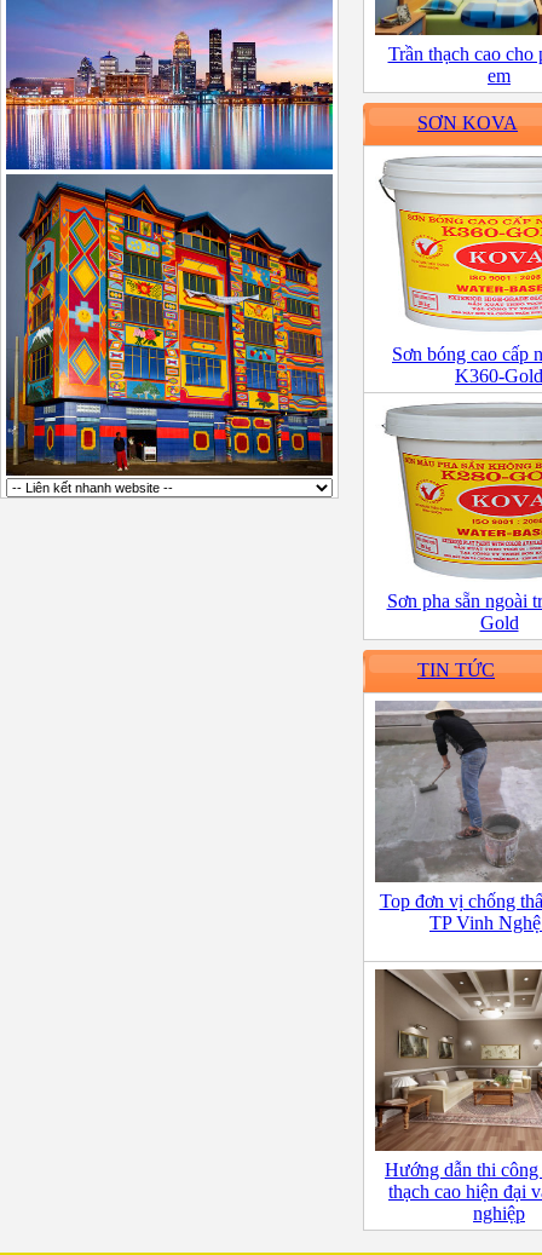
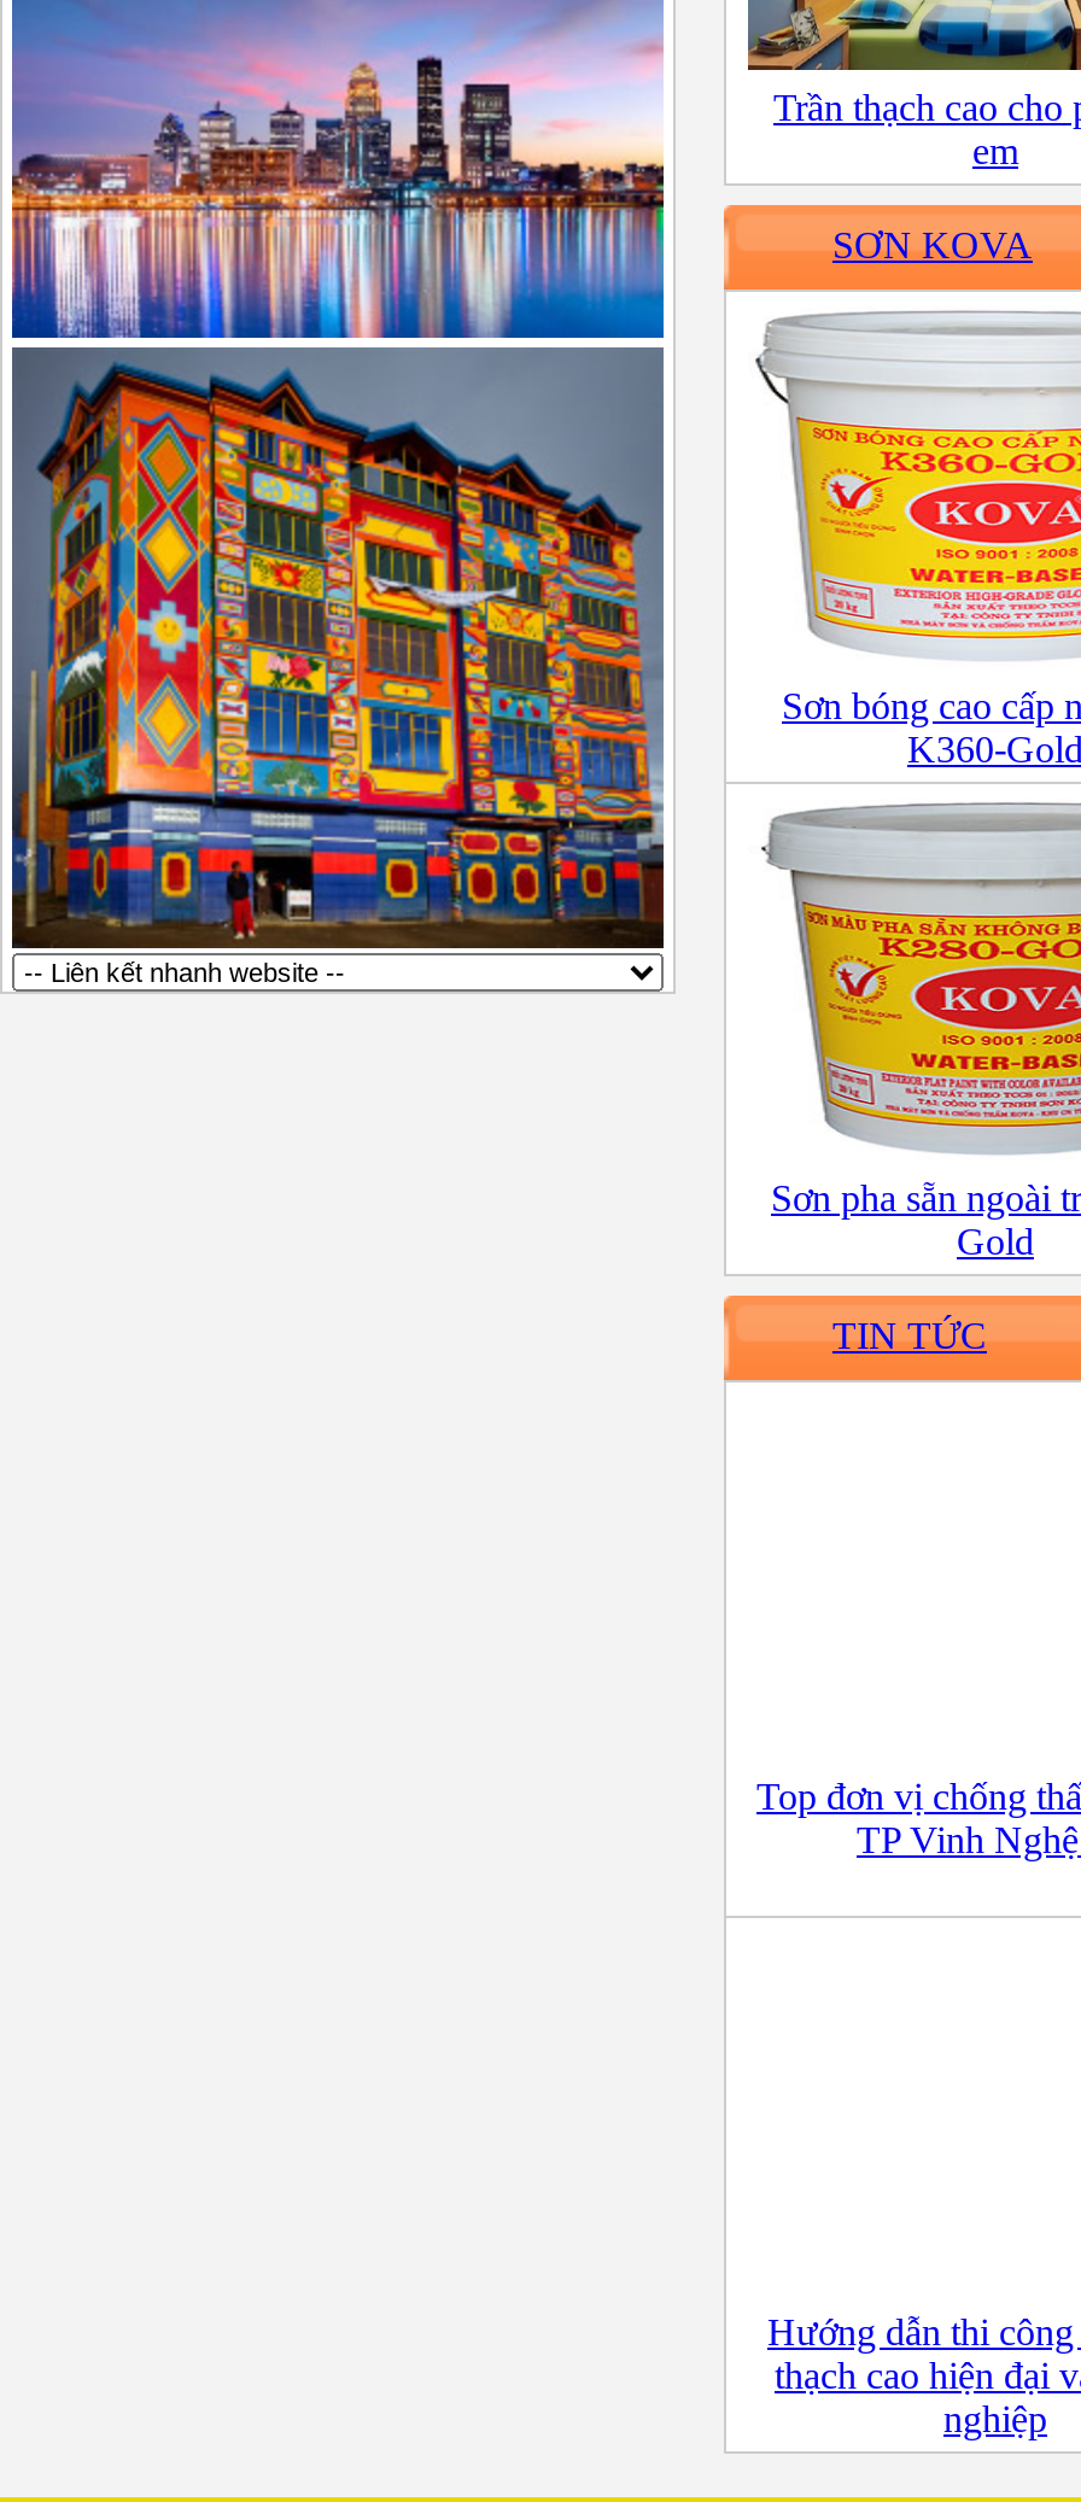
- [image]

- [image]
